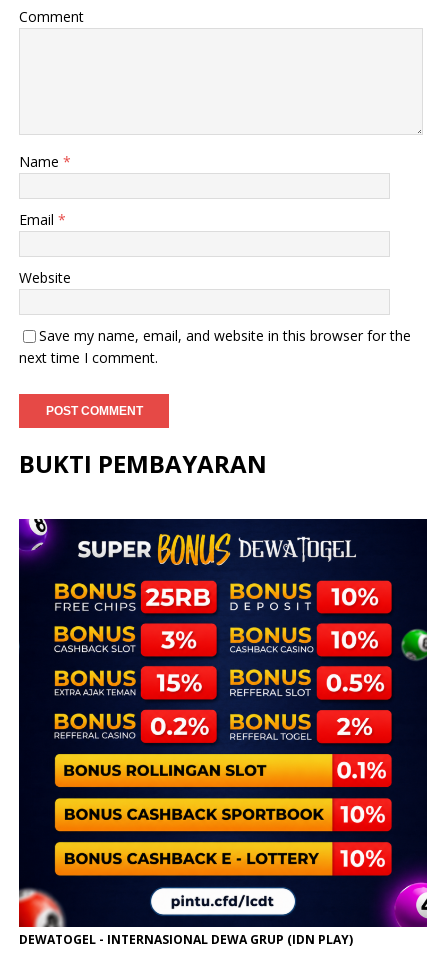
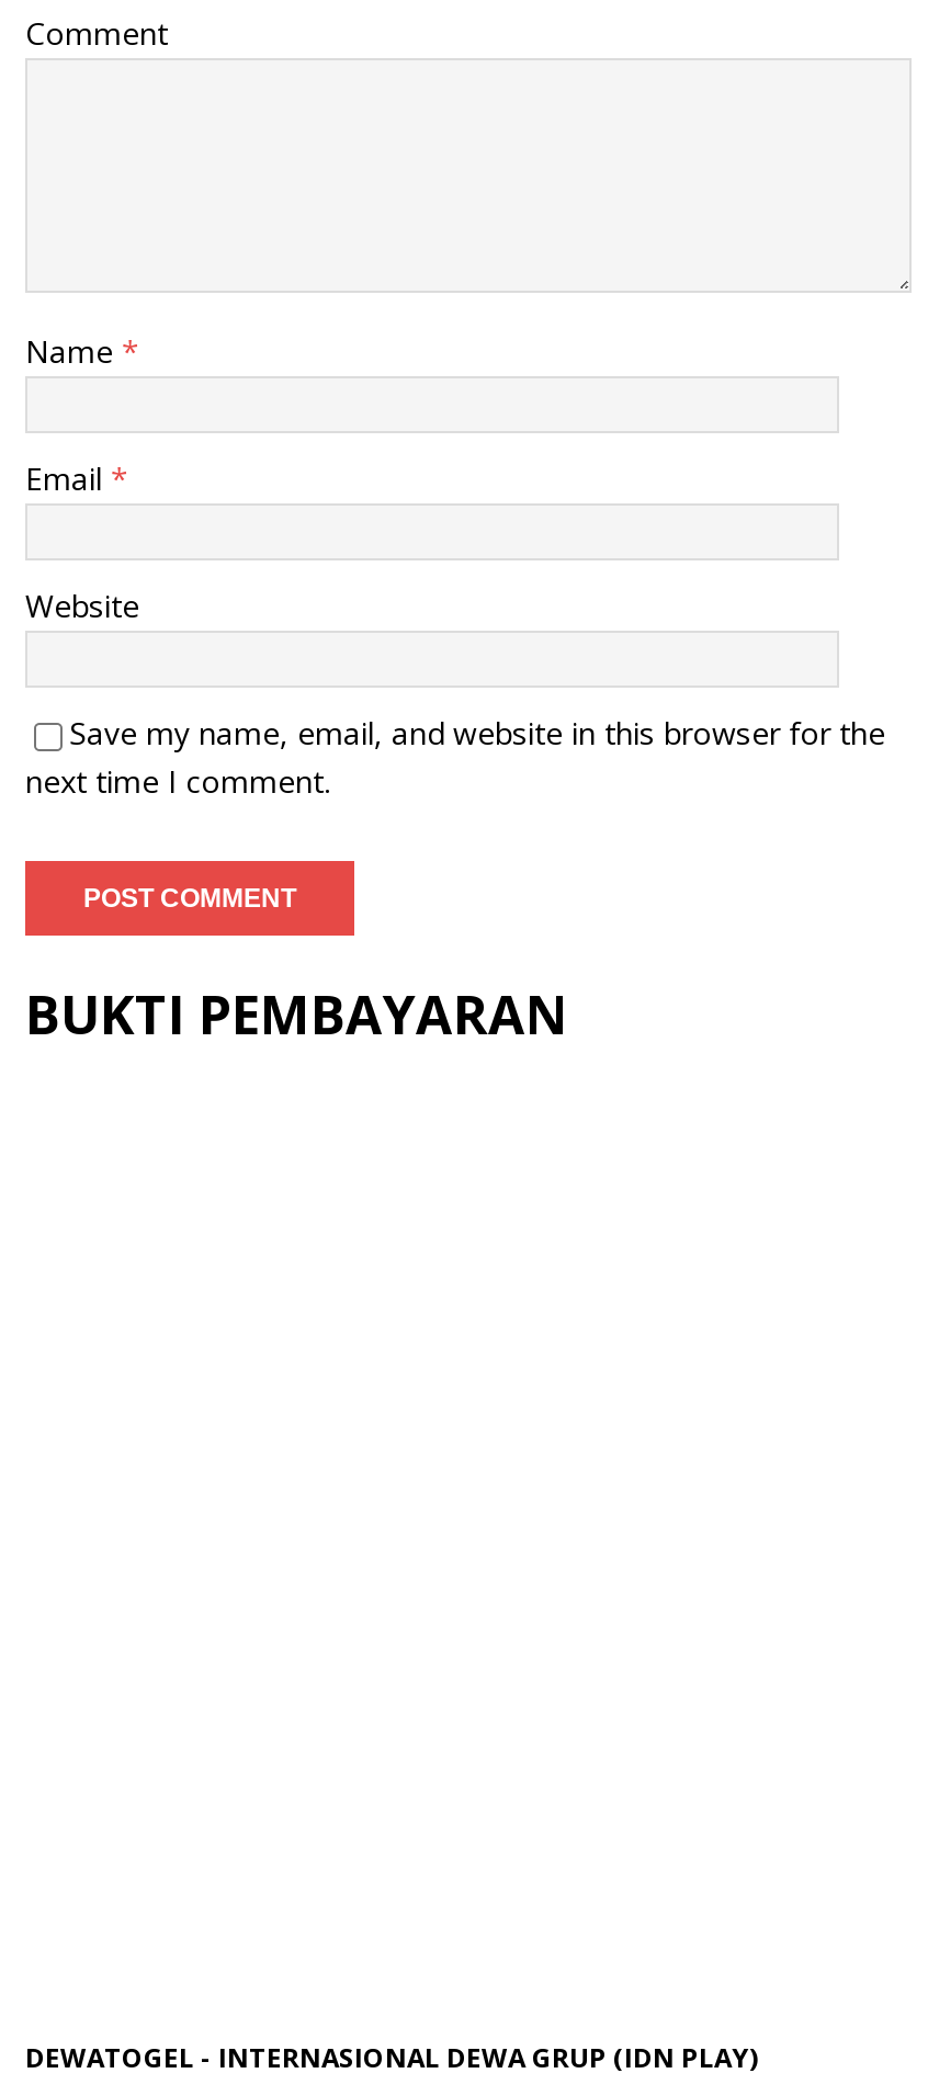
- [image]
